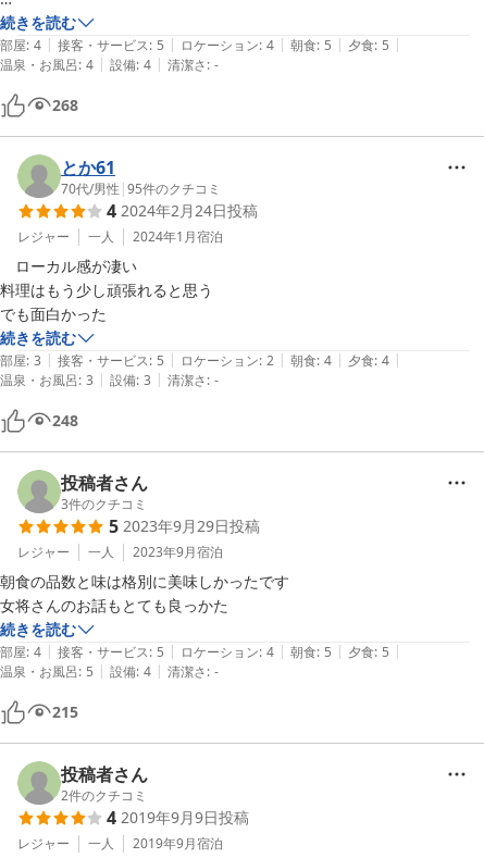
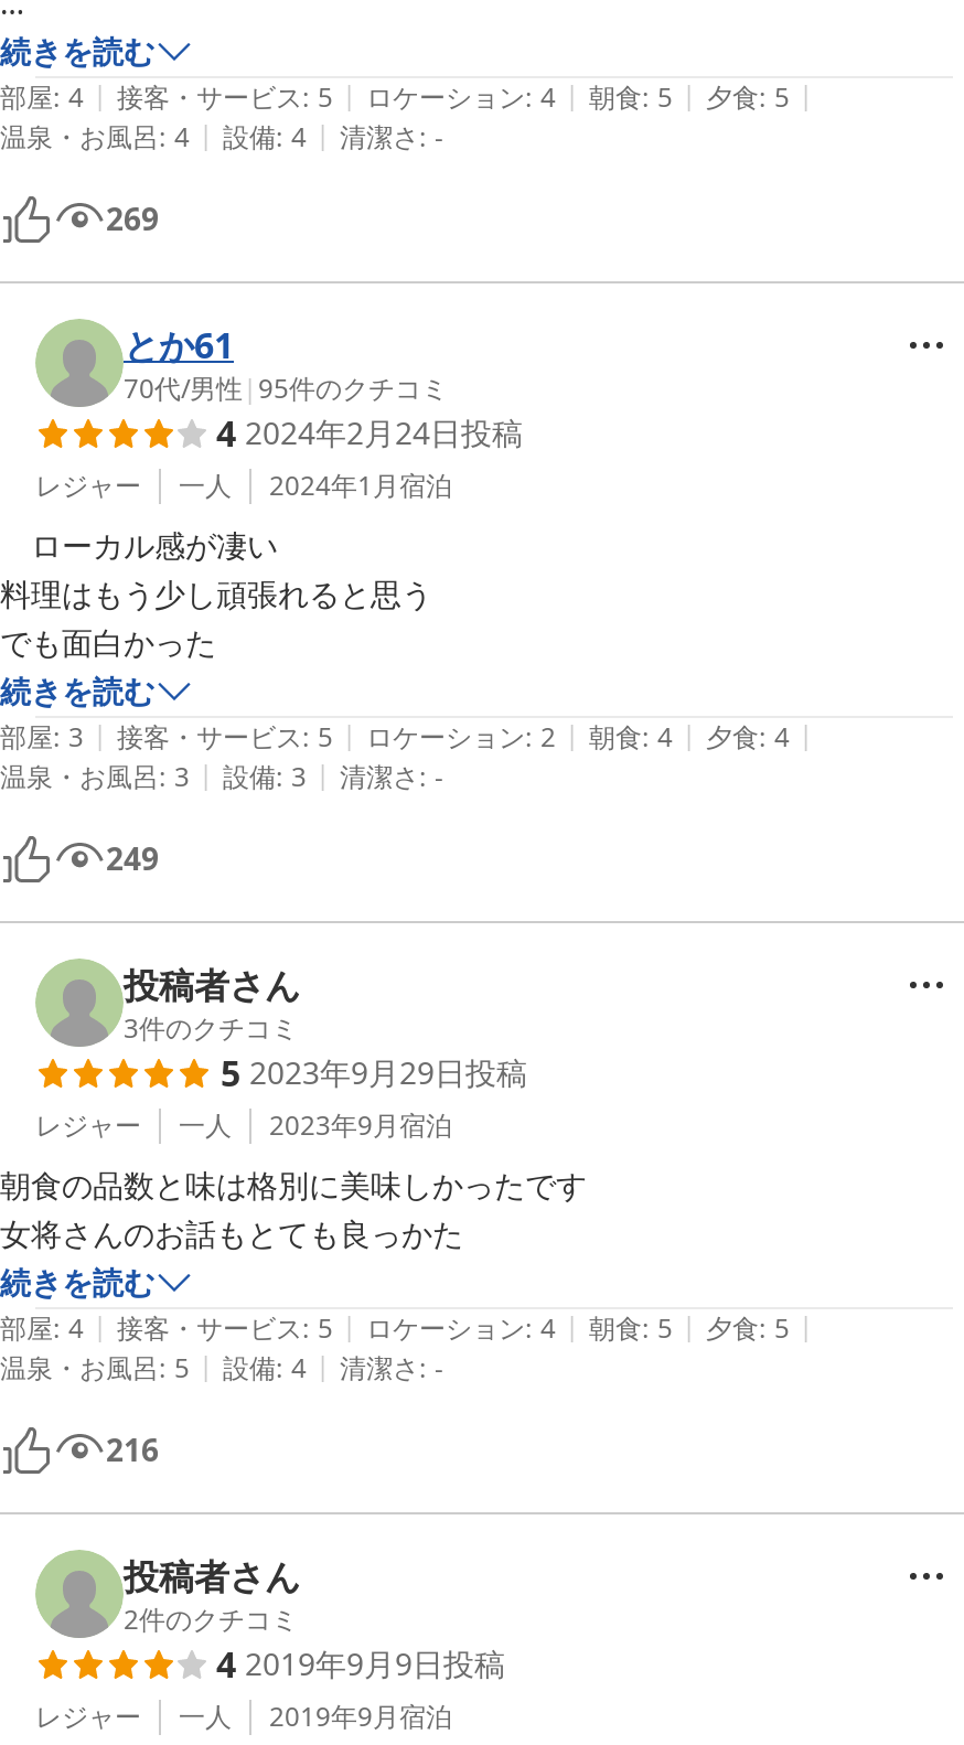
- 268
+ 269

- 248
+ 249

- 215
+ 216
